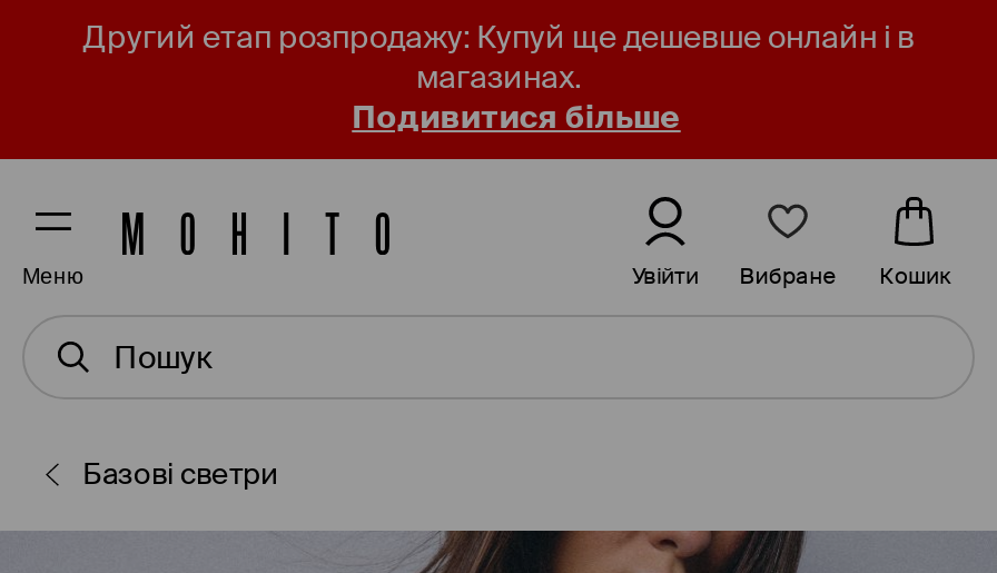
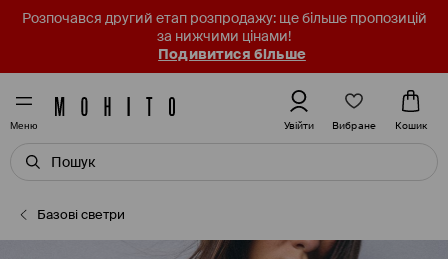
- Другий етап розпродажу: Купуй ще дешевше онлайн і в
- магазинах.
+ Розпочався другий етап розпродажу: ще більше пропозицій
+ за нижчими цінами!
